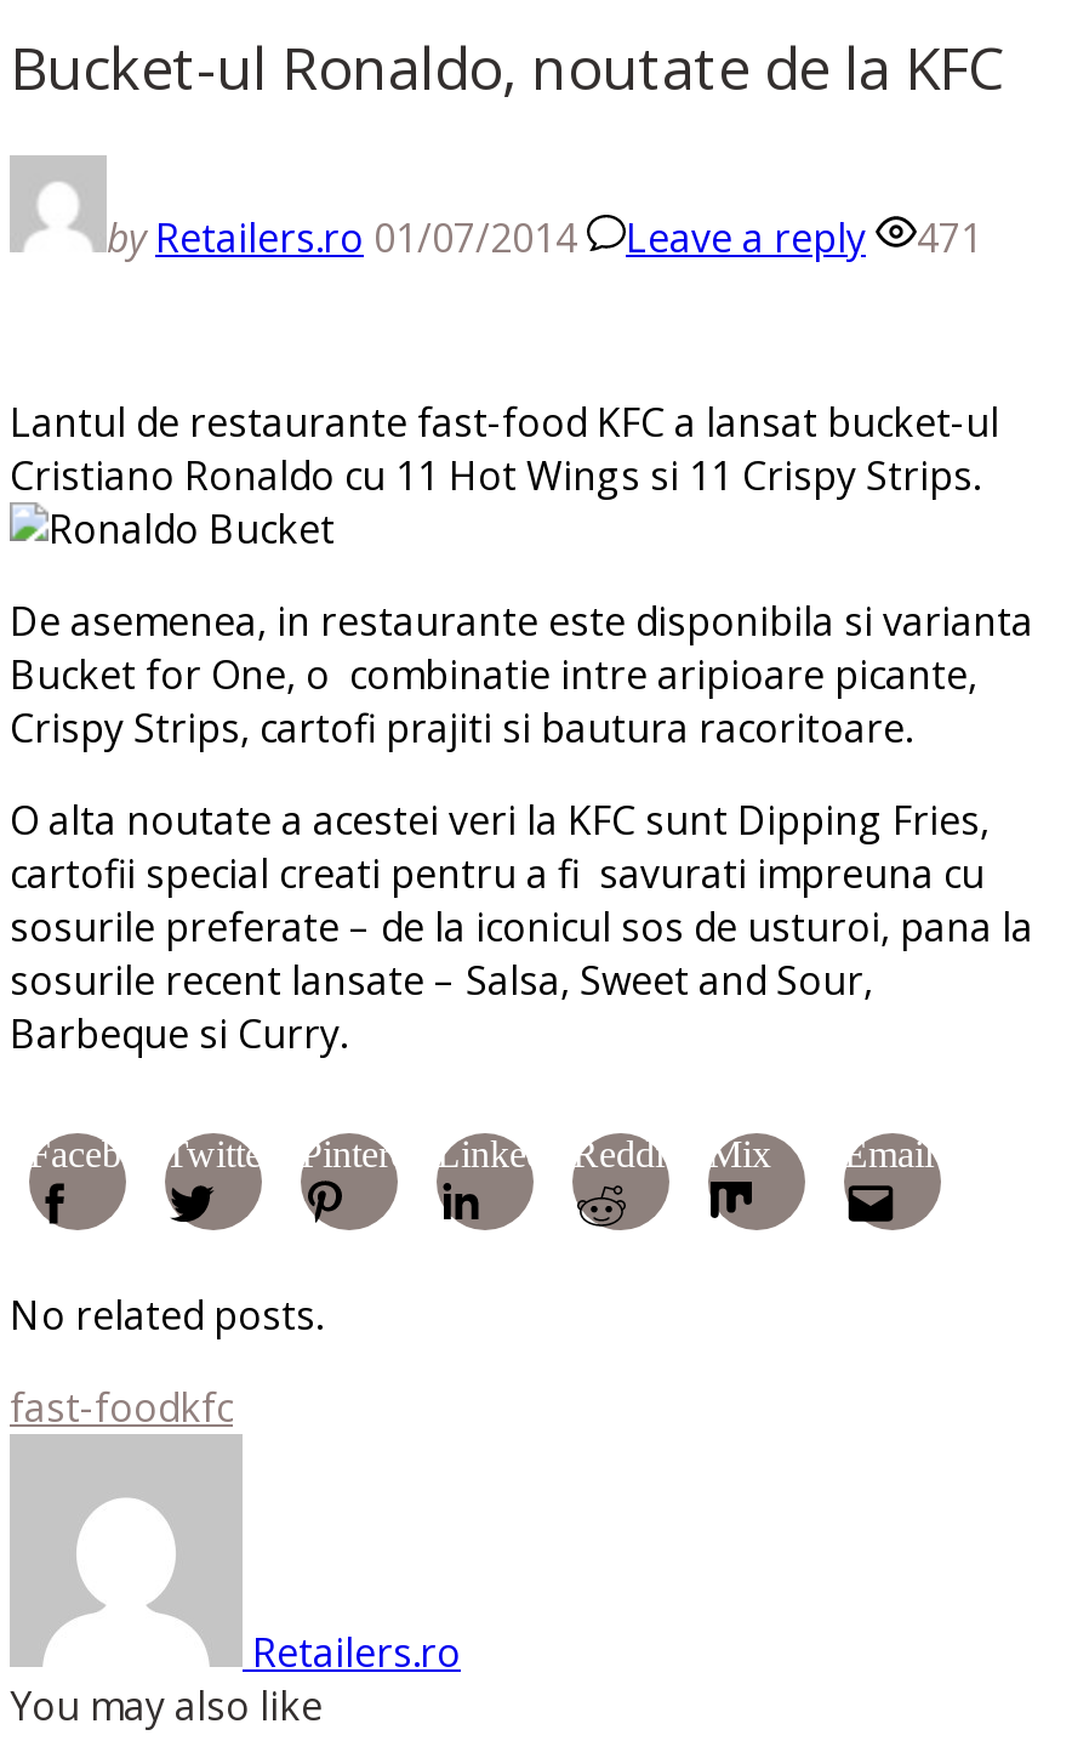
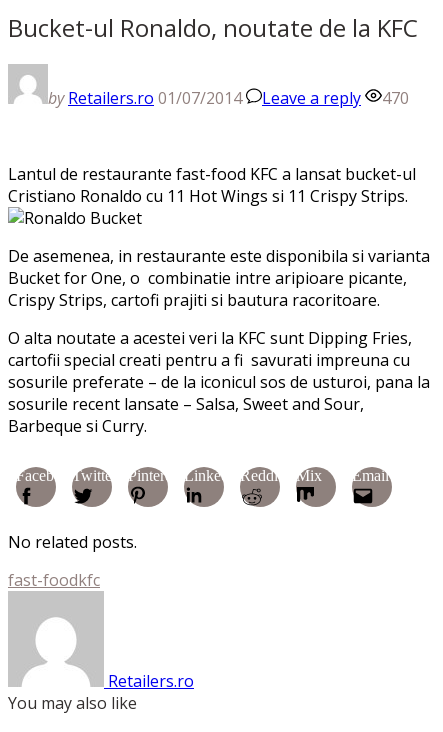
- by Retailers.ro 01/07/2014 Leave a reply 471
+ by Retailers.ro 01/07/2014 Leave a reply 470
